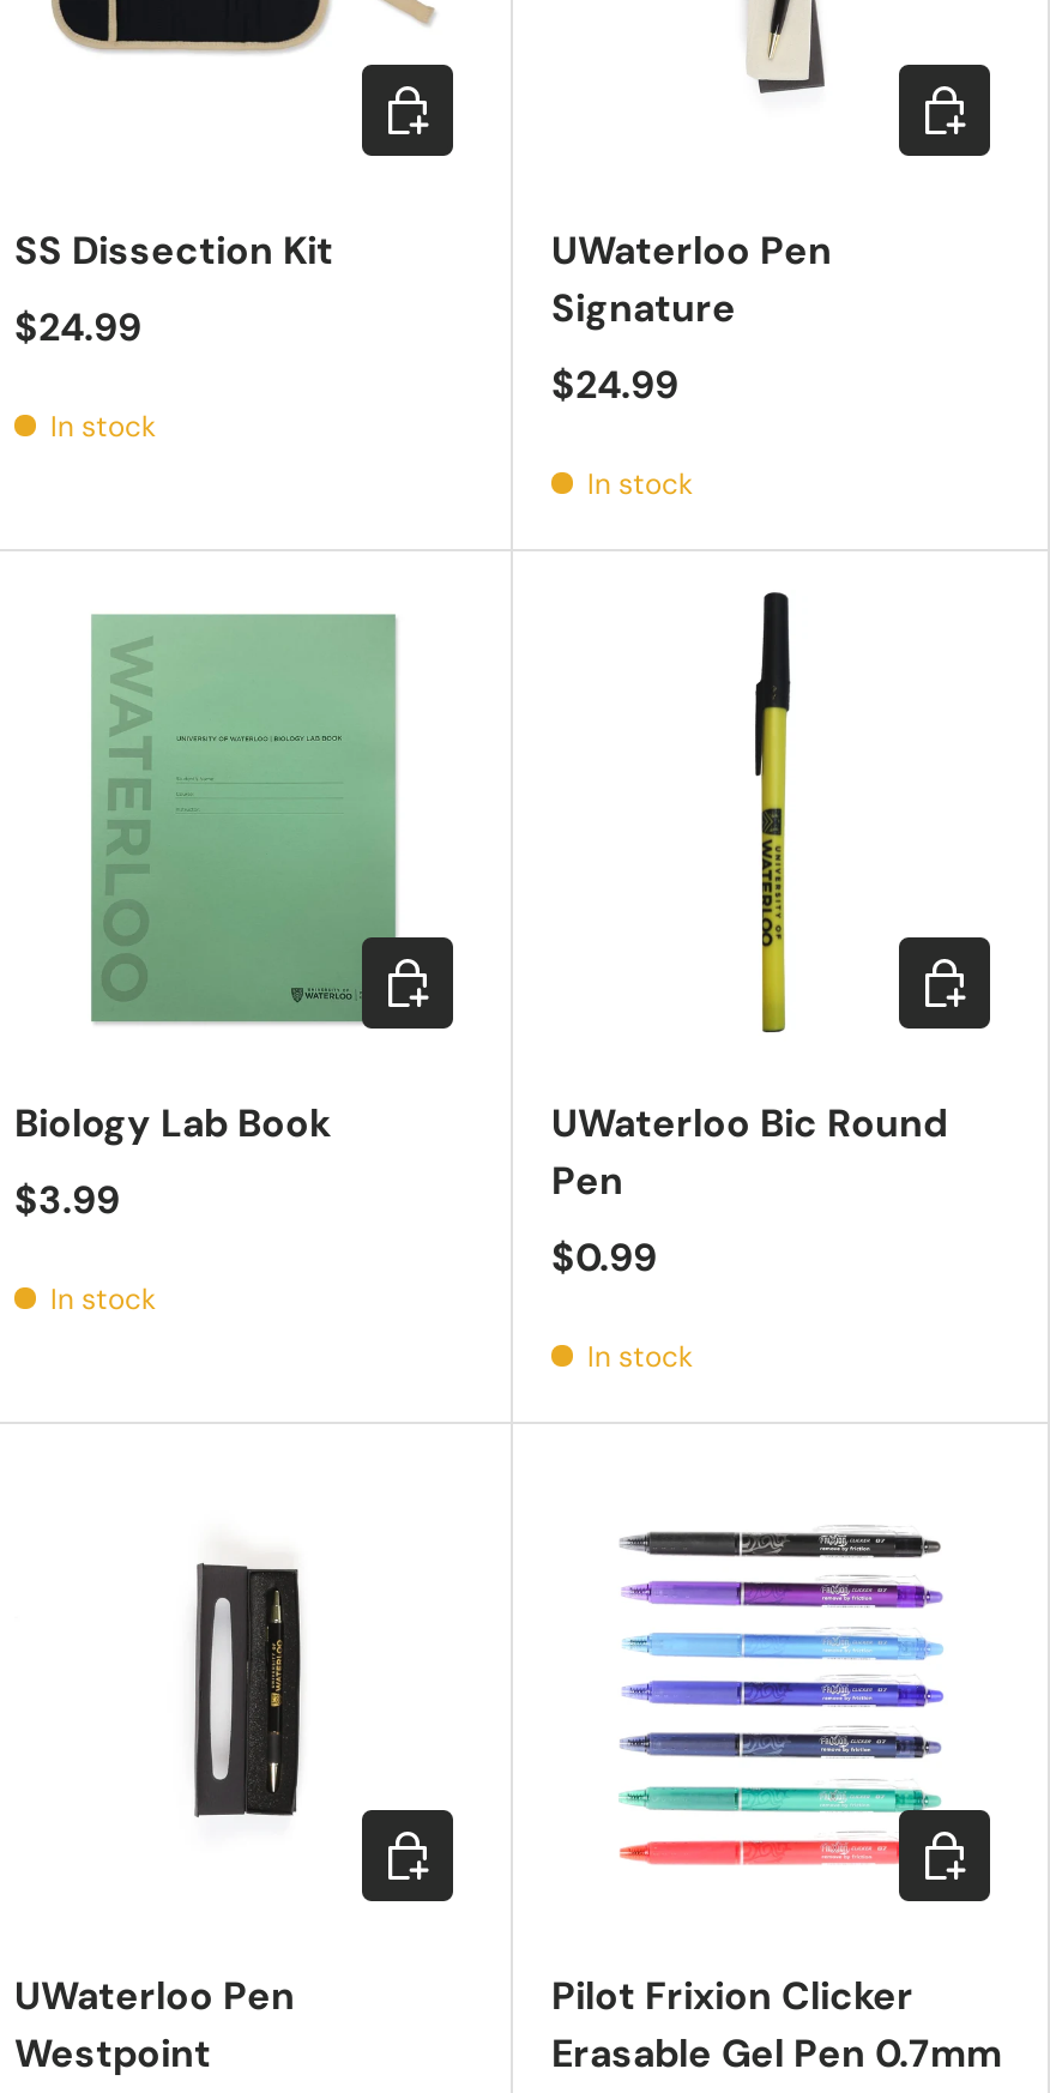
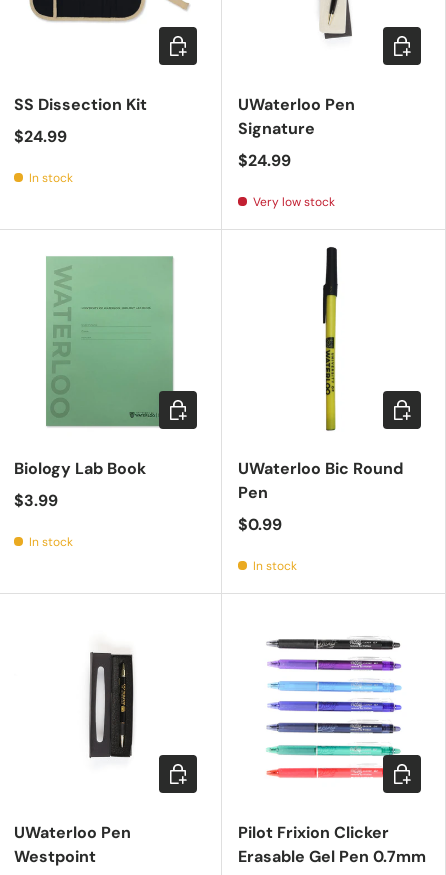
- In stock
+ Very low stock
